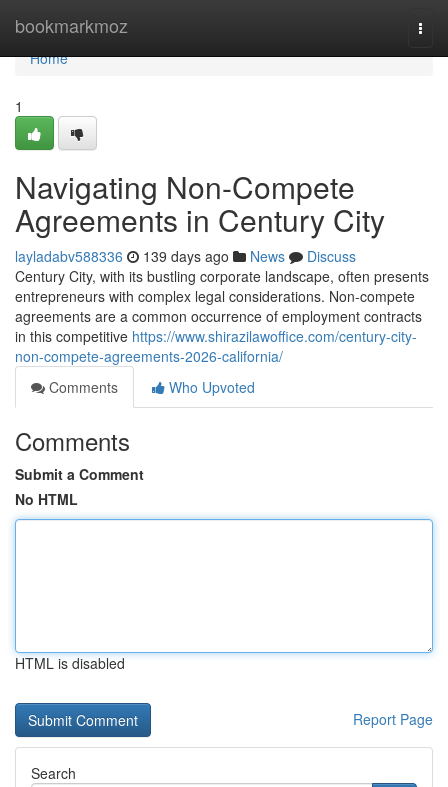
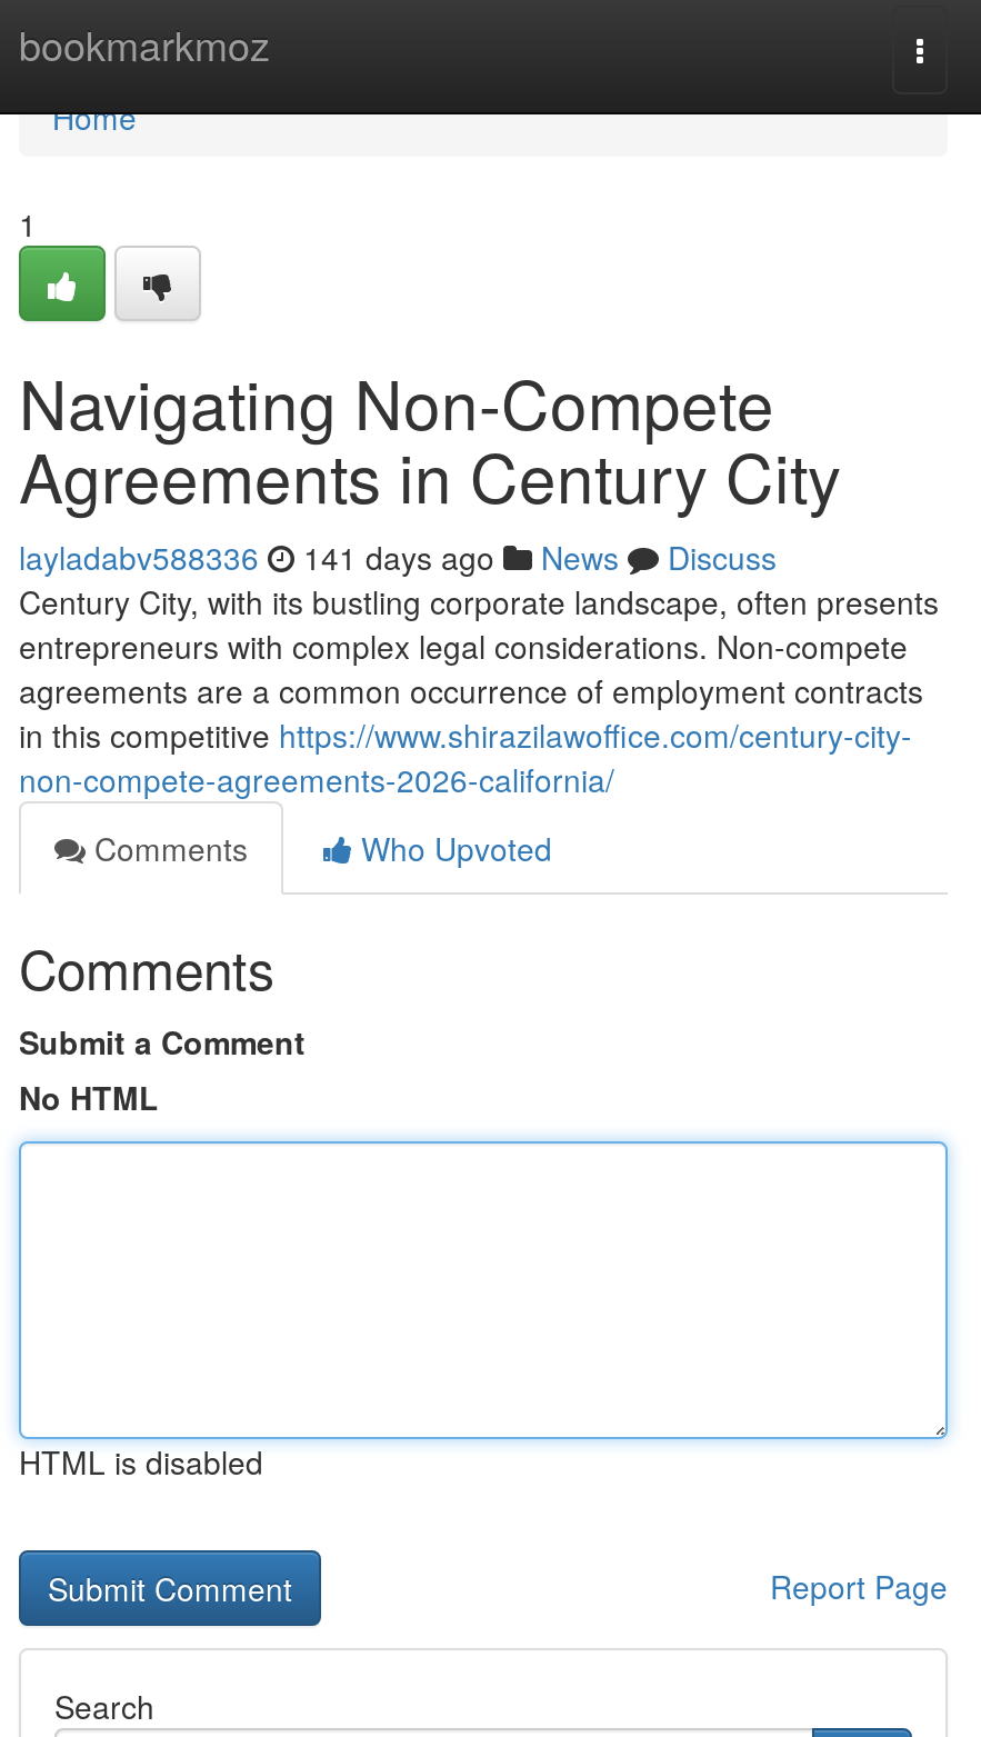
- layladabv588336 139 days ago News Discuss
+ layladabv588336 141 days ago News Discuss
